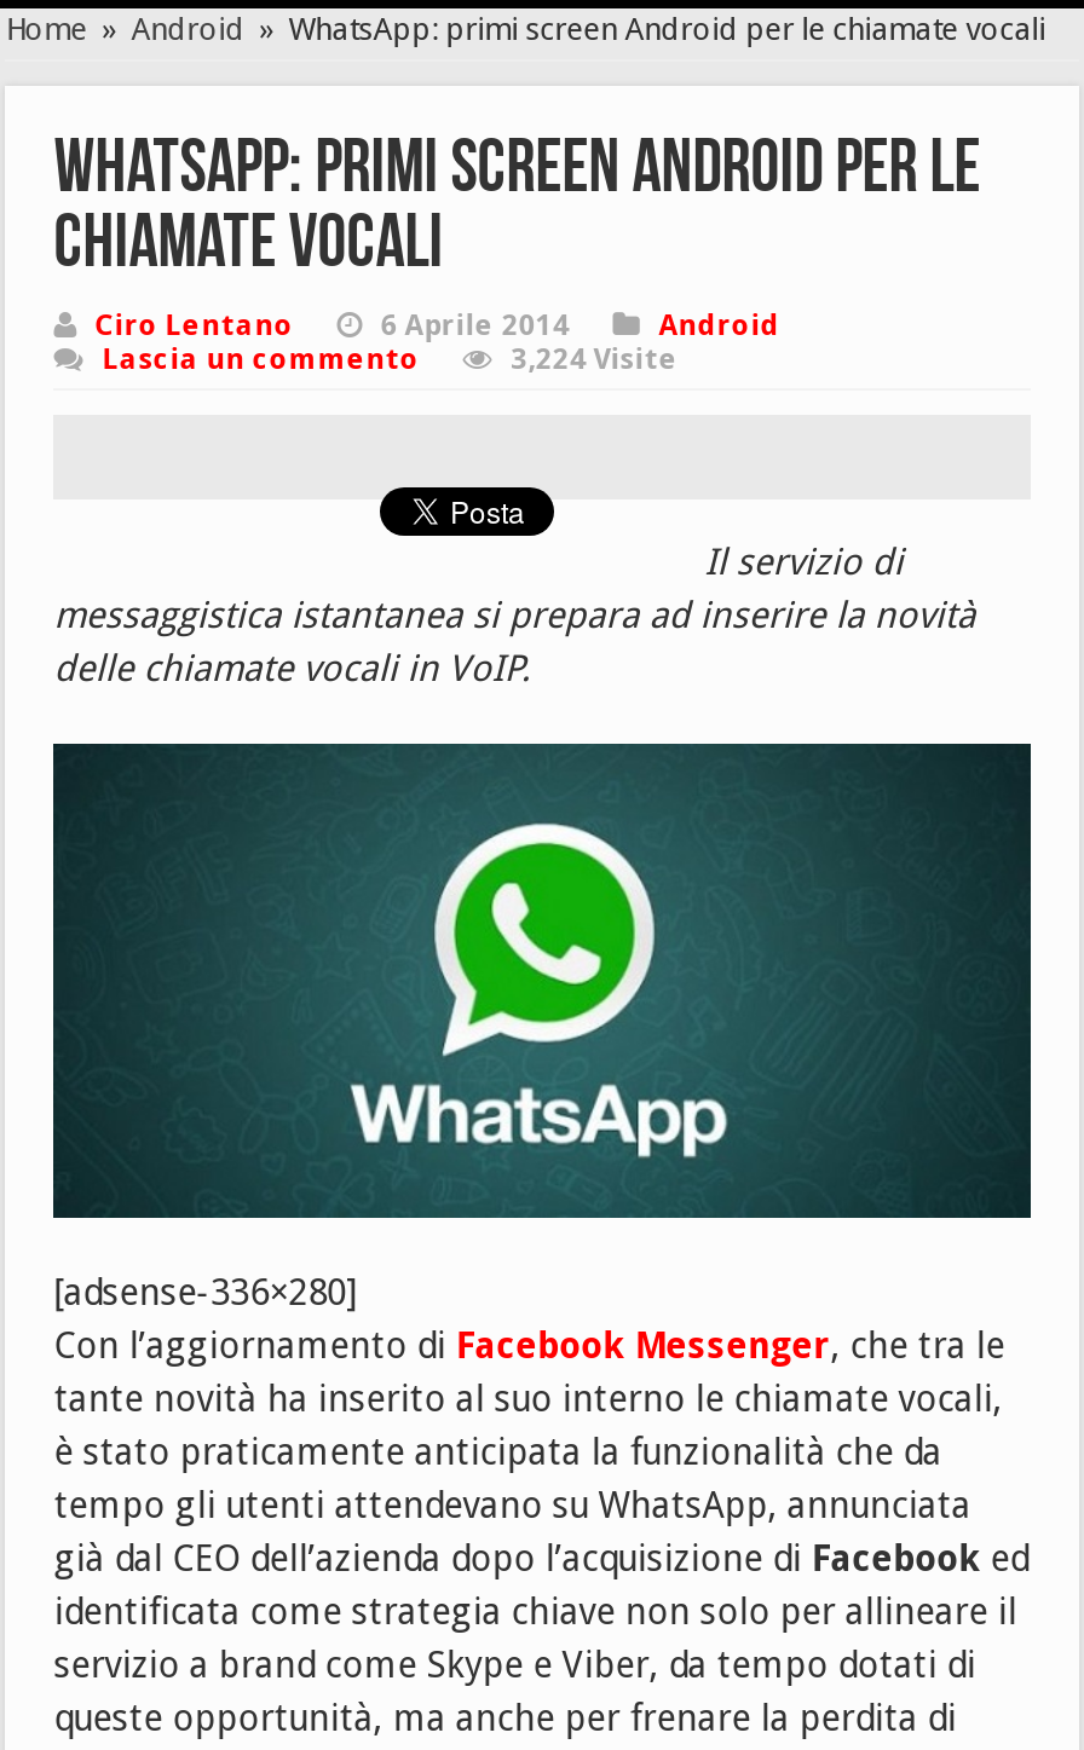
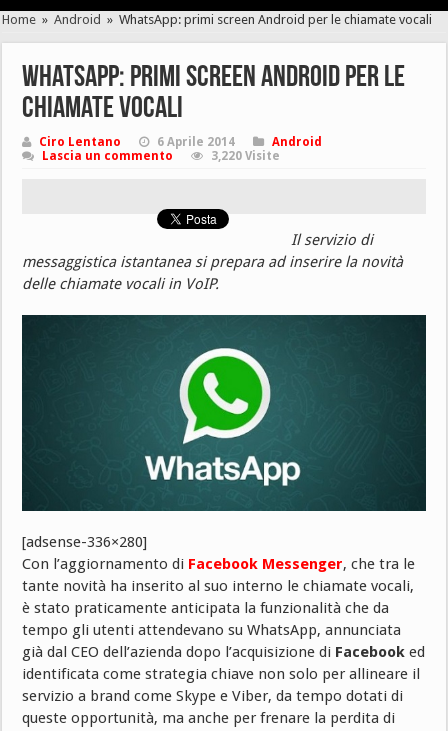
- 3,224 Visite
+ 3,220 Visite
